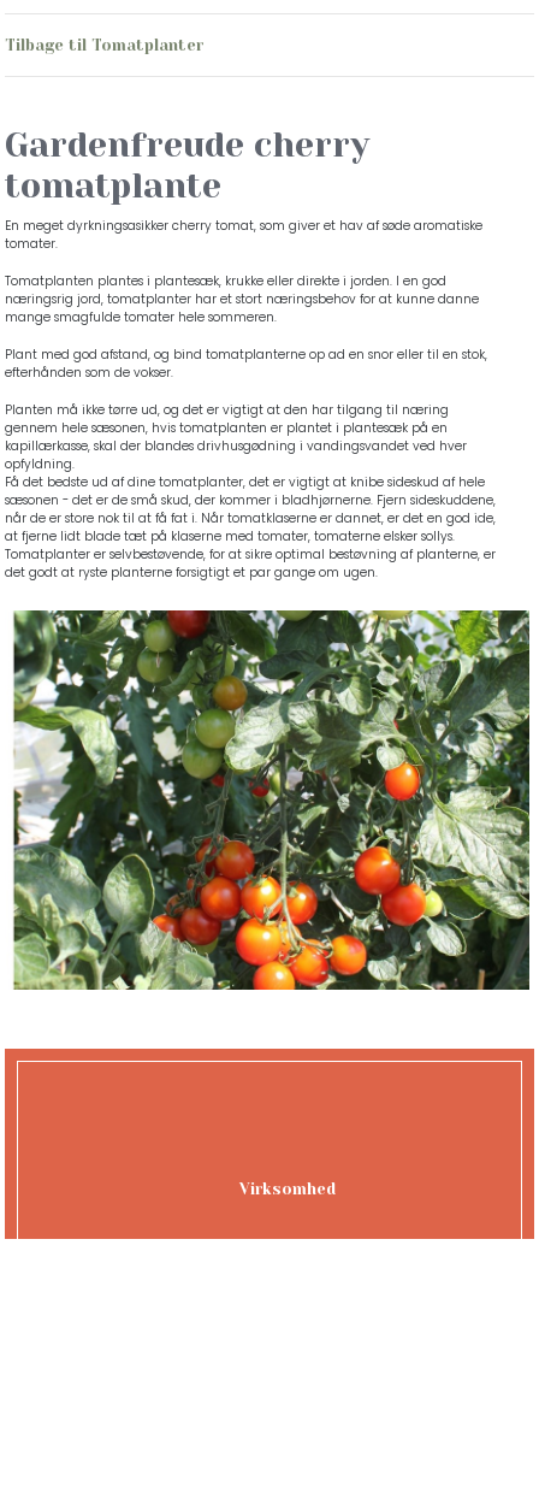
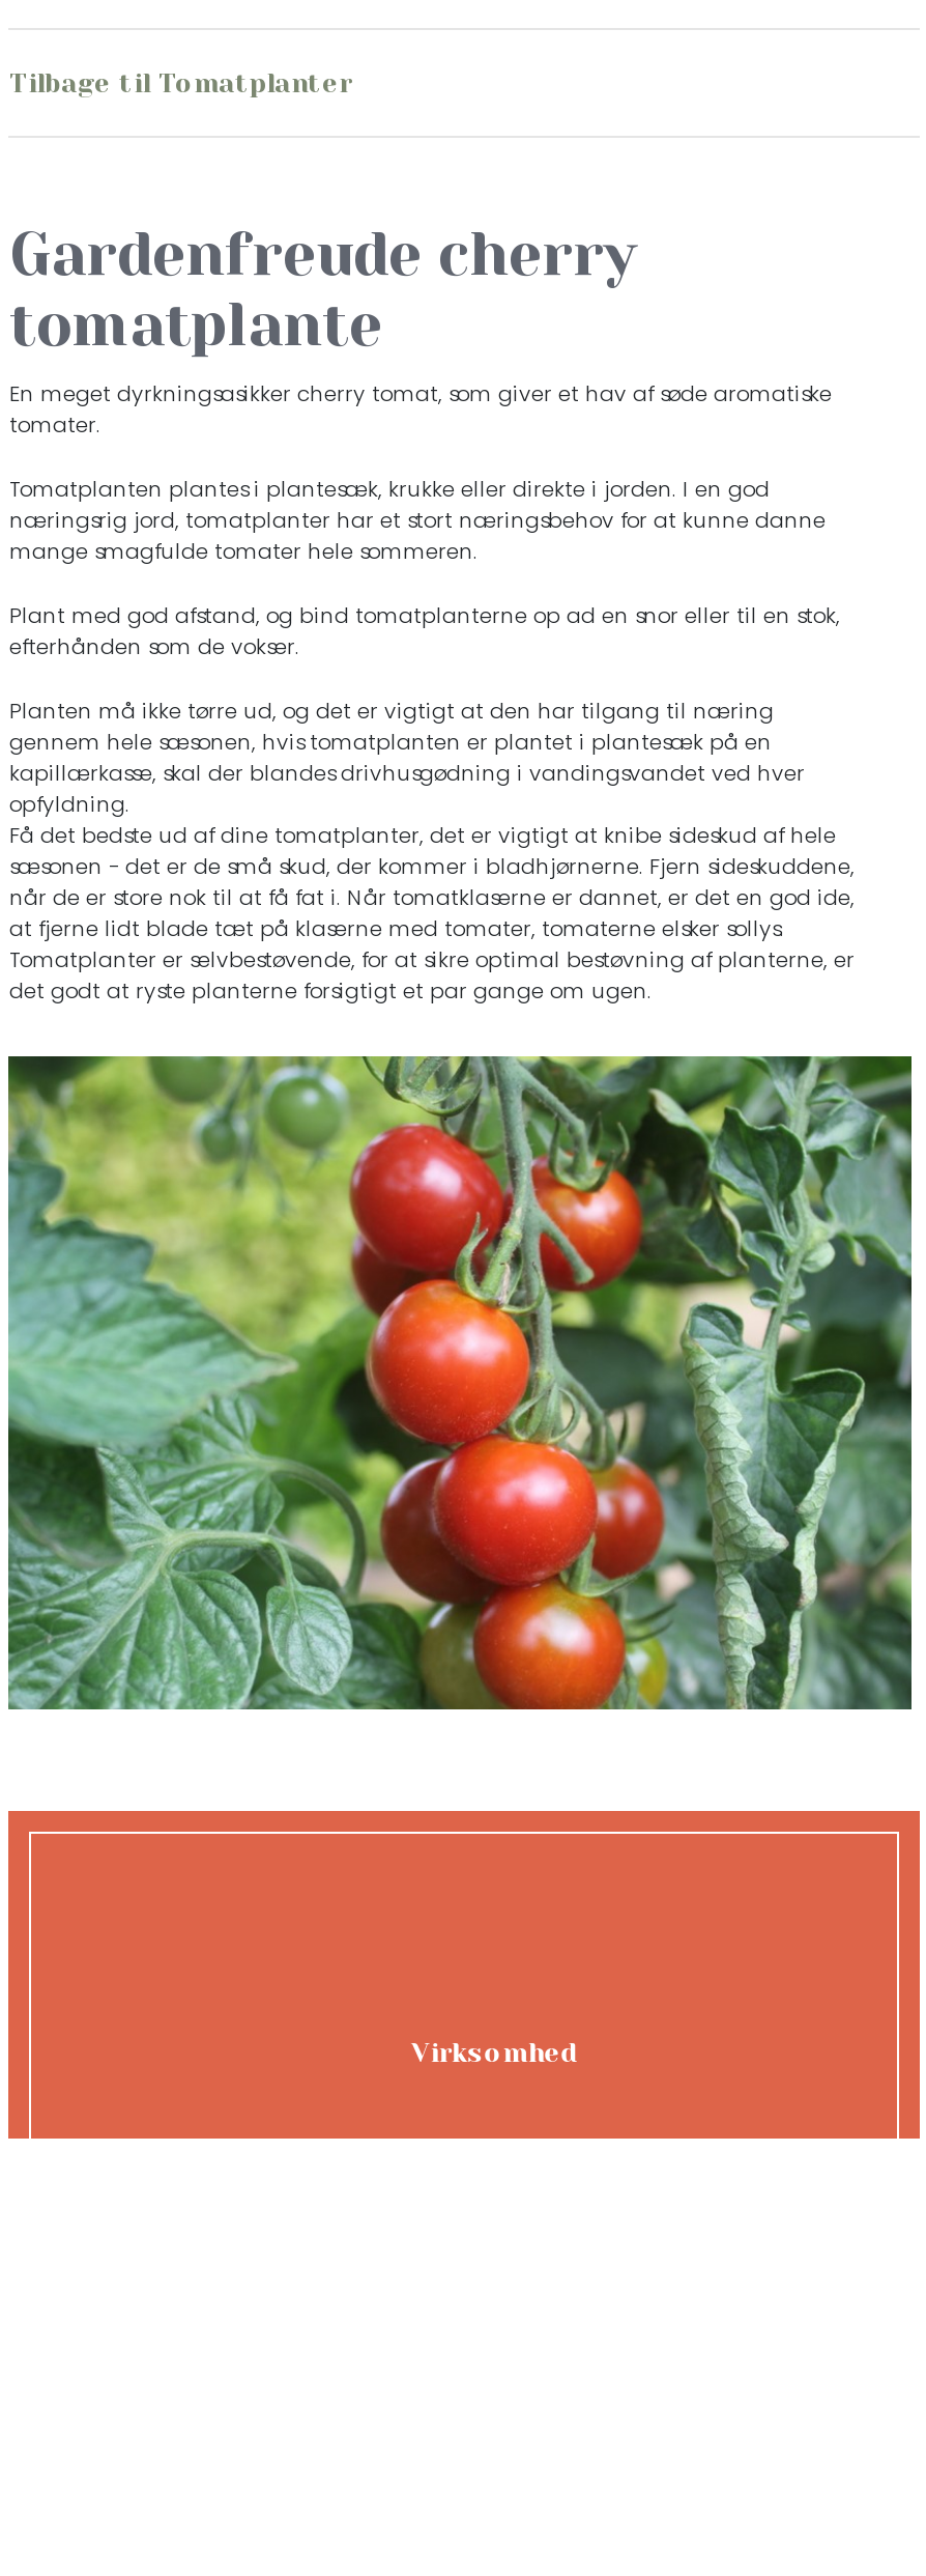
- [image]
+ [image]
